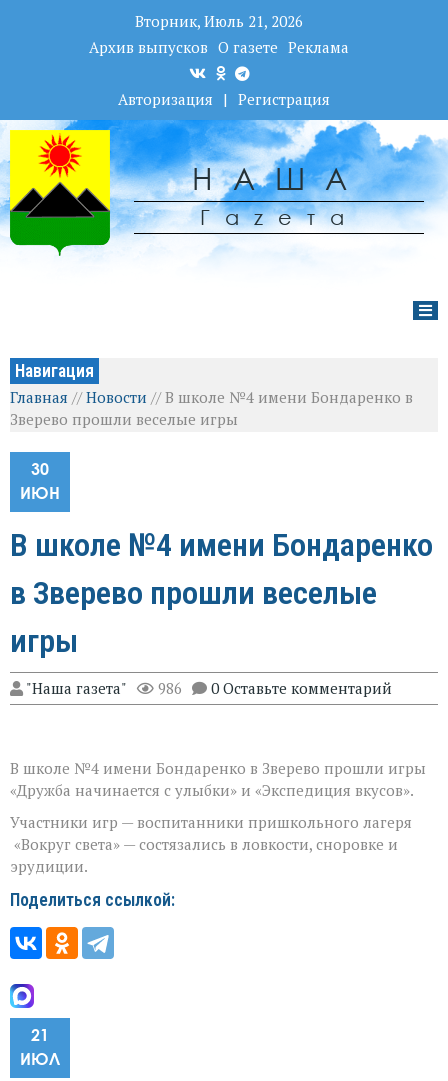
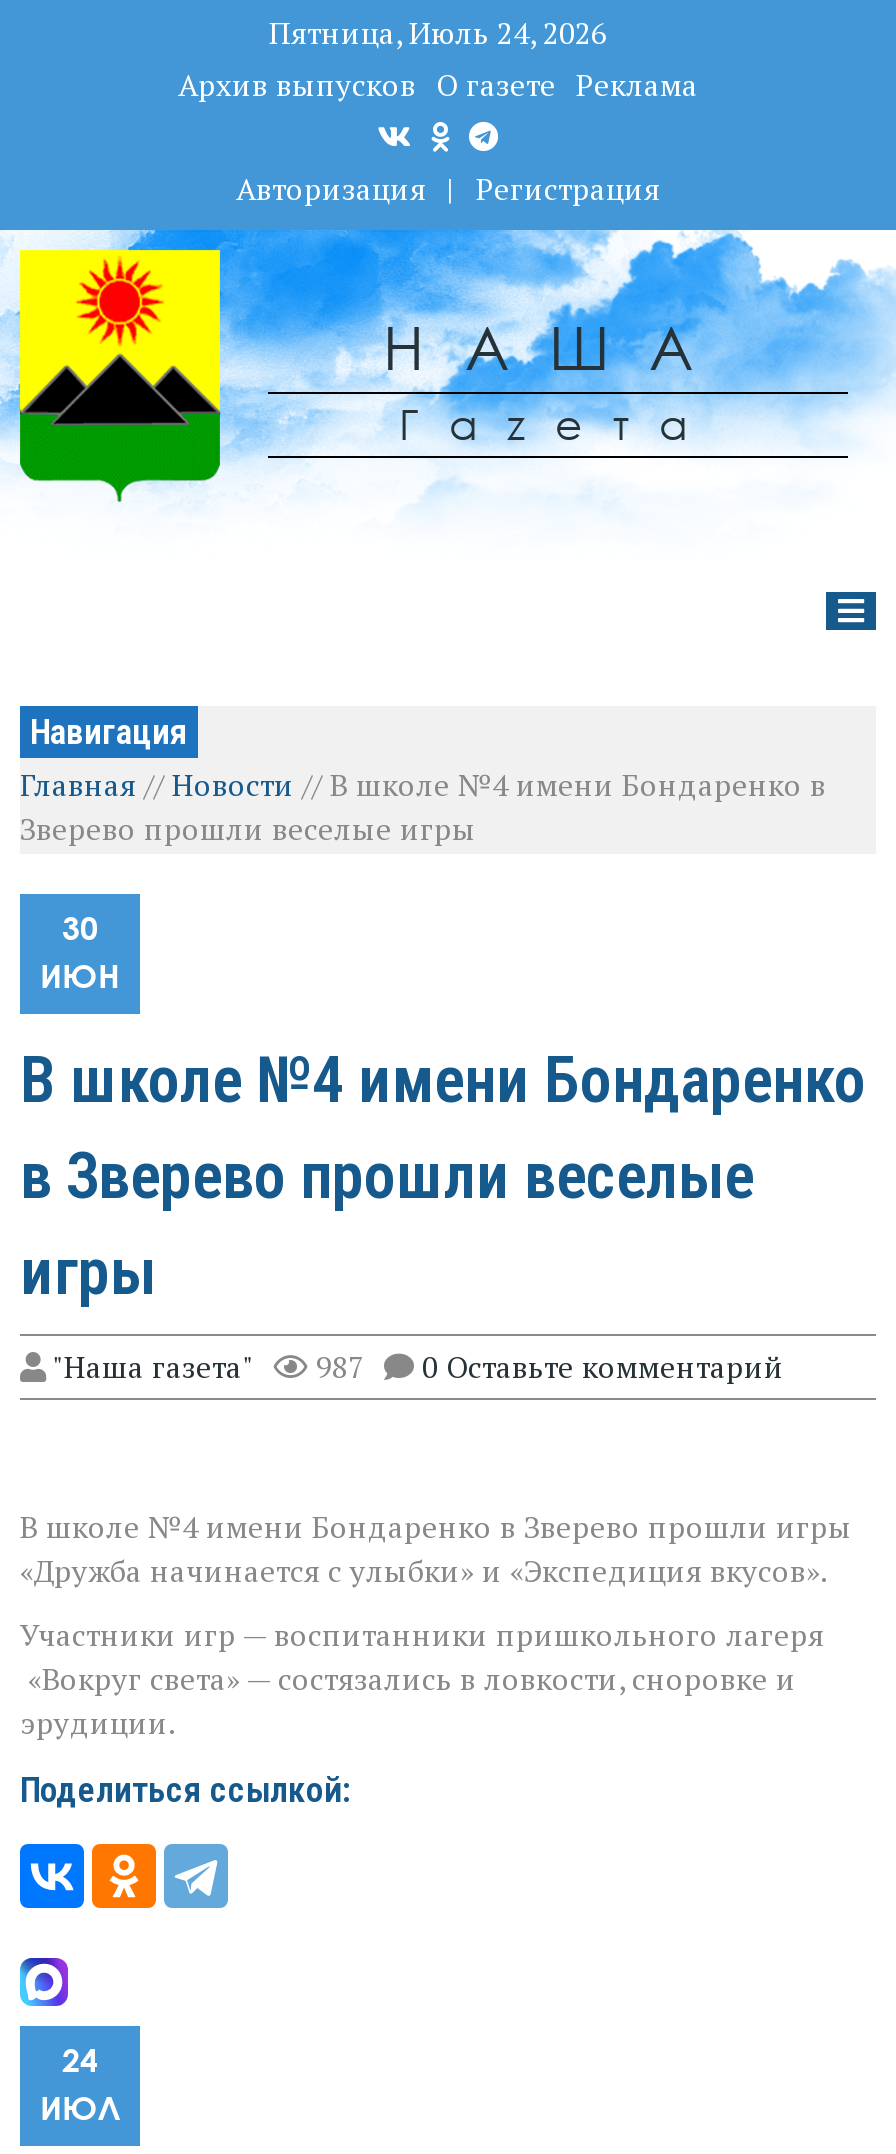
- Вторник, Июль 21, 2026
+ Пятница, Июль 24, 2026

- "Наша газета" 986 0 Оставьте комментарий
+ "Наша газета" 987 0 Оставьте комментарий

- 21
+ 24
